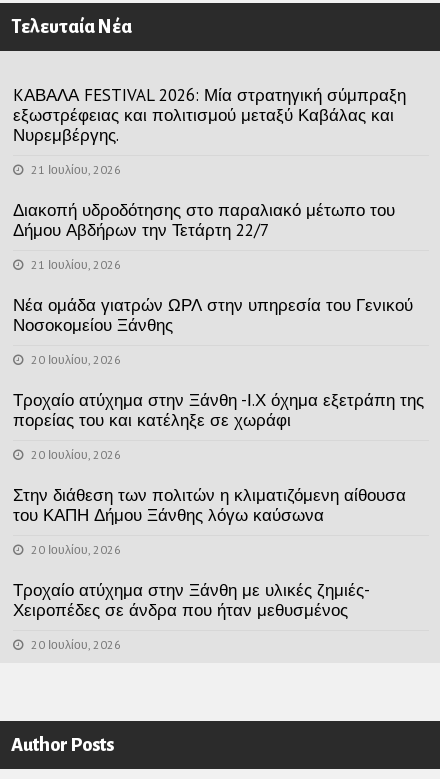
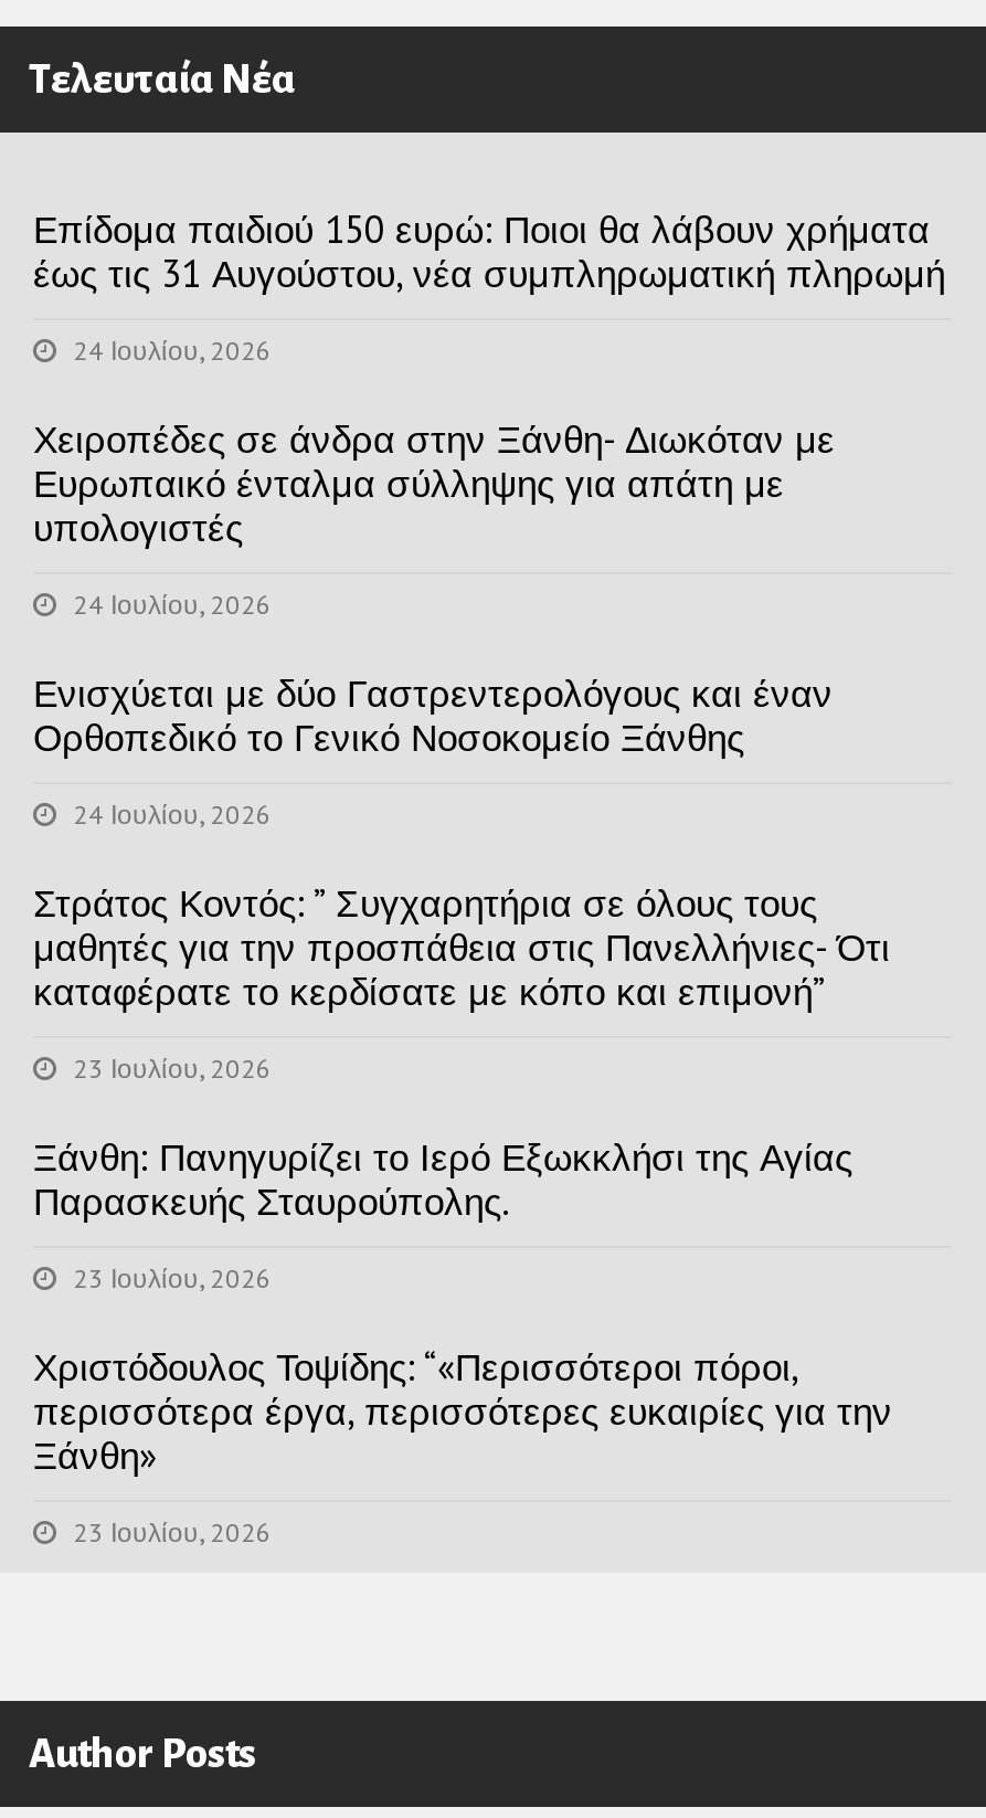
- KΑΒΑΛΑ FESTIVAL 2026: Μία στρατηγική σύμπραξη
- εξωστρέφειας και πολιτισμού μεταξύ Καβάλας και
- Νυρεμβέργης.
+ Επίδομα παιδιού 150 ευρώ: Ποιοι θα λάβουν χρήματα
+ έως τις 31 Αυγούστου, νέα συμπληρωματική πληρωμή

- 21 Ιουλίου, 2026
+ 24 Ιουλίου, 2026

- Διακοπή υδροδότησης στο παραλιακό μέτωπο του
- Δήμου Αβδήρων την Τετάρτη 22/7
+ Χειροπέδες σε άνδρα στην Ξάνθη- Διωκόταν με
+ Ευρωπαικό ένταλμα σύλληψης για απάτη με
+ υπολογιστές

- 21 Ιουλίου, 2026
+ 24 Ιουλίου, 2026

- Νέα ομάδα γιατρών ΩΡΛ στην υπηρεσία του Γενικού
- Νοσοκομείου Ξάνθης
+ Ενισχύεται με δύο Γαστρεντερολόγους και έναν
+ Ορθοπεδικό το Γενικό Νοσοκομείο Ξάνθης

- 20 Ιουλίου, 2026
+ 24 Ιουλίου, 2026

- Τροχαίο ατύχημα στην Ξάνθη -Ι.Χ όχημα εξετράπη της
- πορείας του και κατέληξε σε χωράφι
+ Στράτος Κοντός: ” Συγχαρητήρια σε όλους τους
+ μαθητές για την προσπάθεια στις Πανελλήνιες- Ότι
+ καταφέρατε το κερδίσατε με κόπο και επιμονή”

- 20 Ιουλίου, 2026
+ 23 Ιουλίου, 2026

- Στην διάθεση των πολιτών η κλιματιζόμενη αίθουσα
- του ΚΑΠΗ Δήμου Ξάνθης λόγω καύσωνα
+ Ξάνθη: Πανηγυρίζει το Ιερό Εξωκκλήσι της Αγίας
+ Παρασκευής Σταυρούπολης.

- 20 Ιουλίου, 2026
+ 23 Ιουλίου, 2026

- Τροχαίο ατύχημα στην Ξάνθη με υλικές ζημιές-
- Χειροπέδες σε άνδρα που ήταν μεθυσμένος
+ Χριστόδουλος Τοψίδης: “«Περισσότεροι πόροι,
+ περισσότερα έργα, περισσότερες ευκαιρίες για την
+ Ξάνθη»

- 20 Ιουλίου, 2026
+ 23 Ιουλίου, 2026
